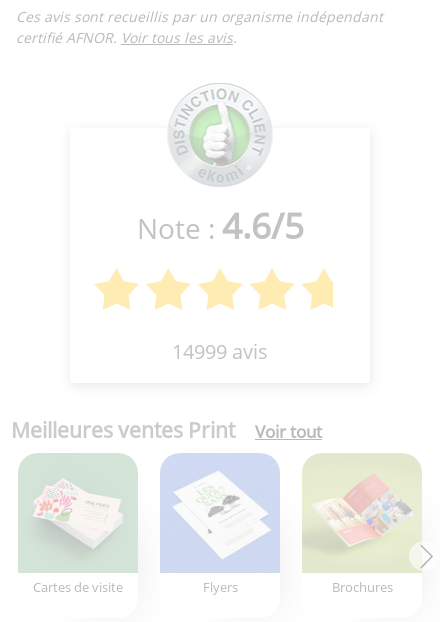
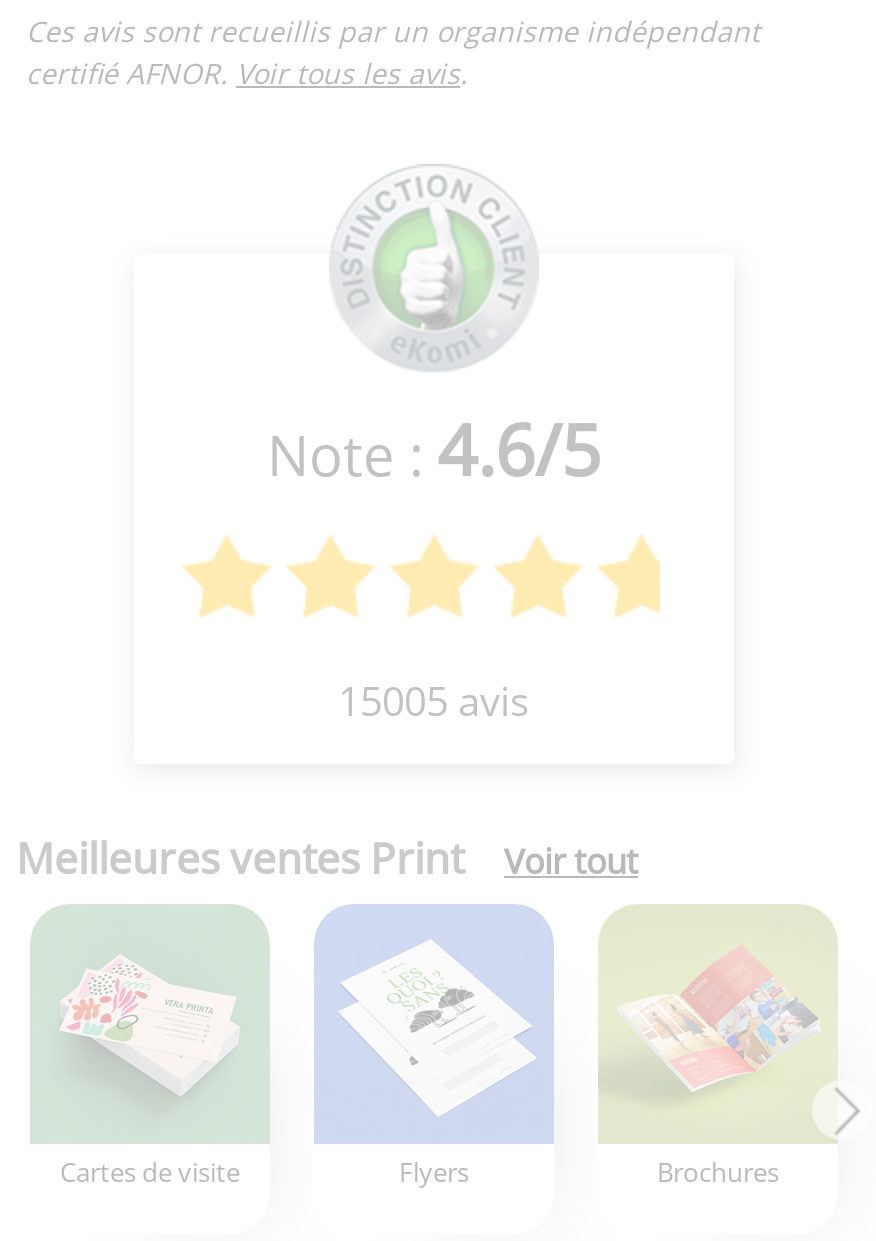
- 14999 avis
+ 15005 avis
